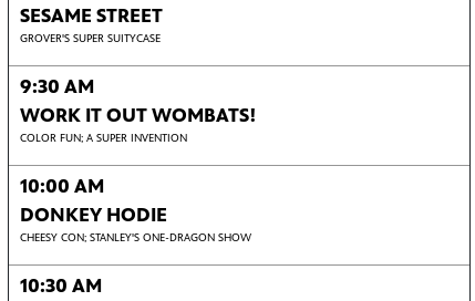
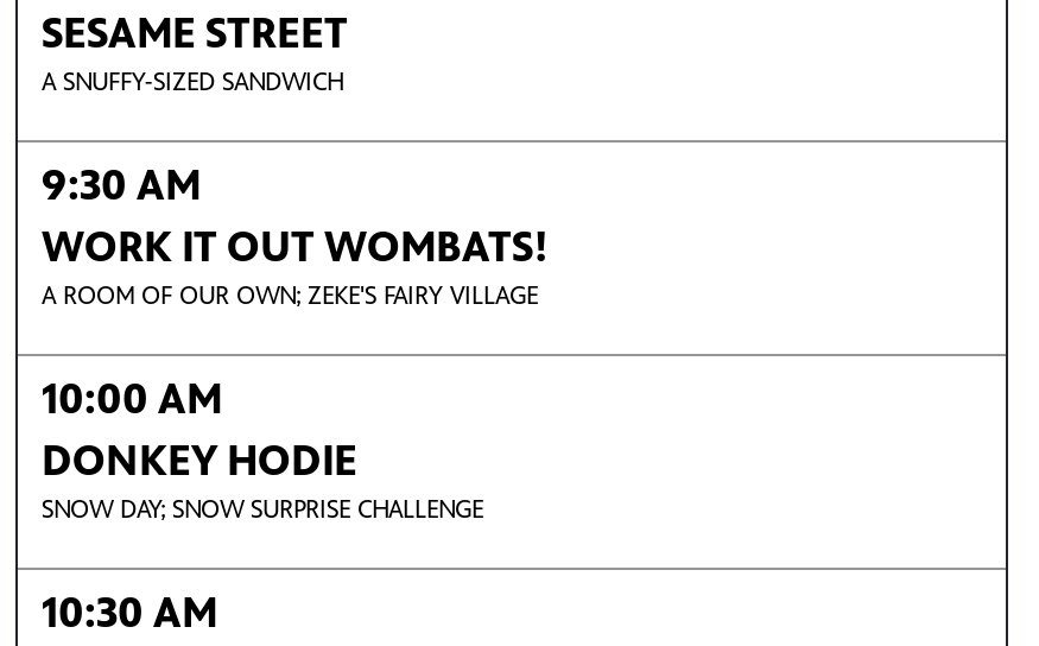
- GROVER'S SUPER SUITYCASE
+ A SNUFFY-SIZED SANDWICH

- COLOR FUN; A SUPER INVENTION
+ A ROOM OF OUR OWN; ZEKE'S FAIRY VILLAGE

- CHEESY CON; STANLEY'S ONE-DRAGON SHOW
+ SNOW DAY; SNOW SURPRISE CHALLENGE
